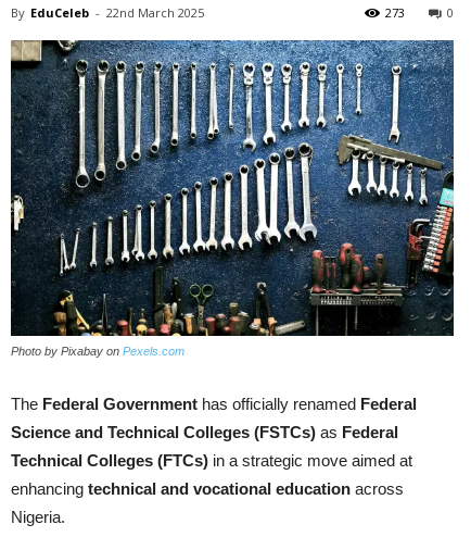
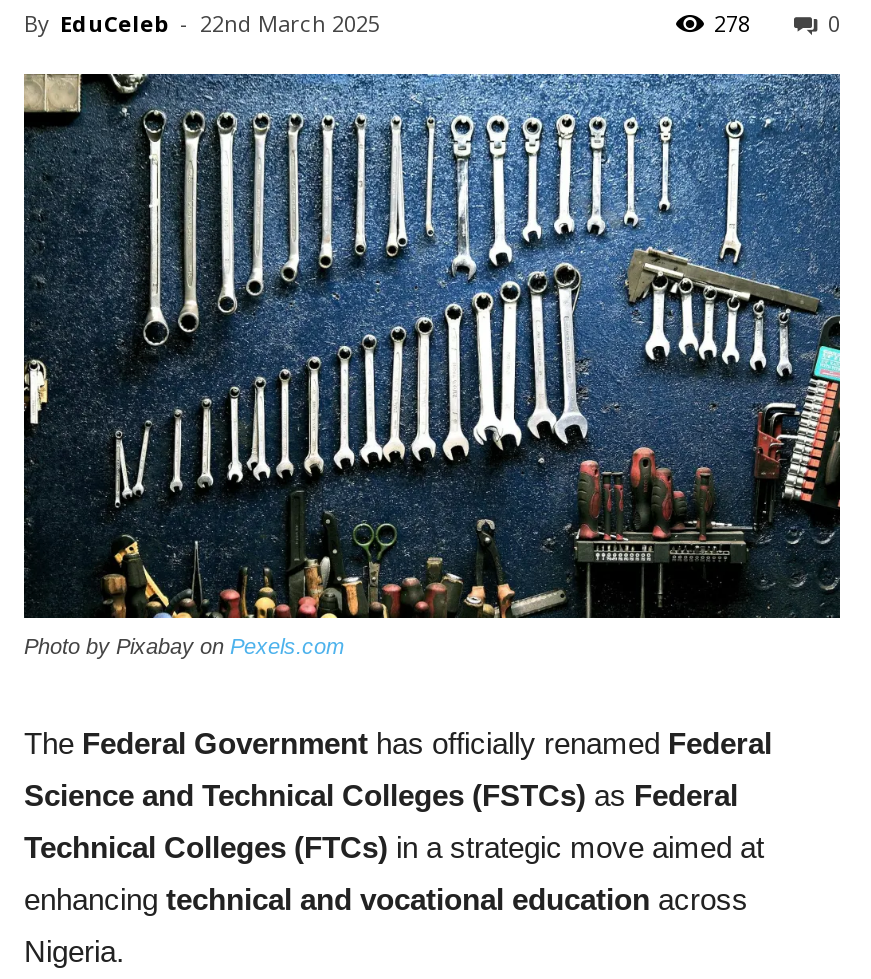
- 273
+ 278
